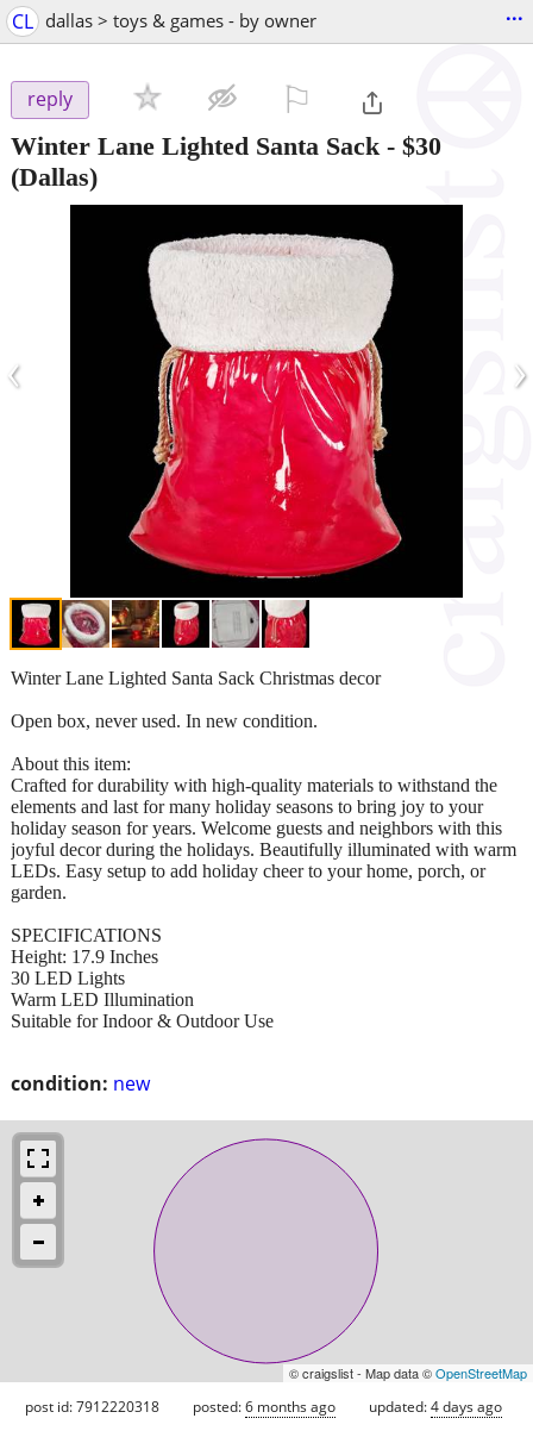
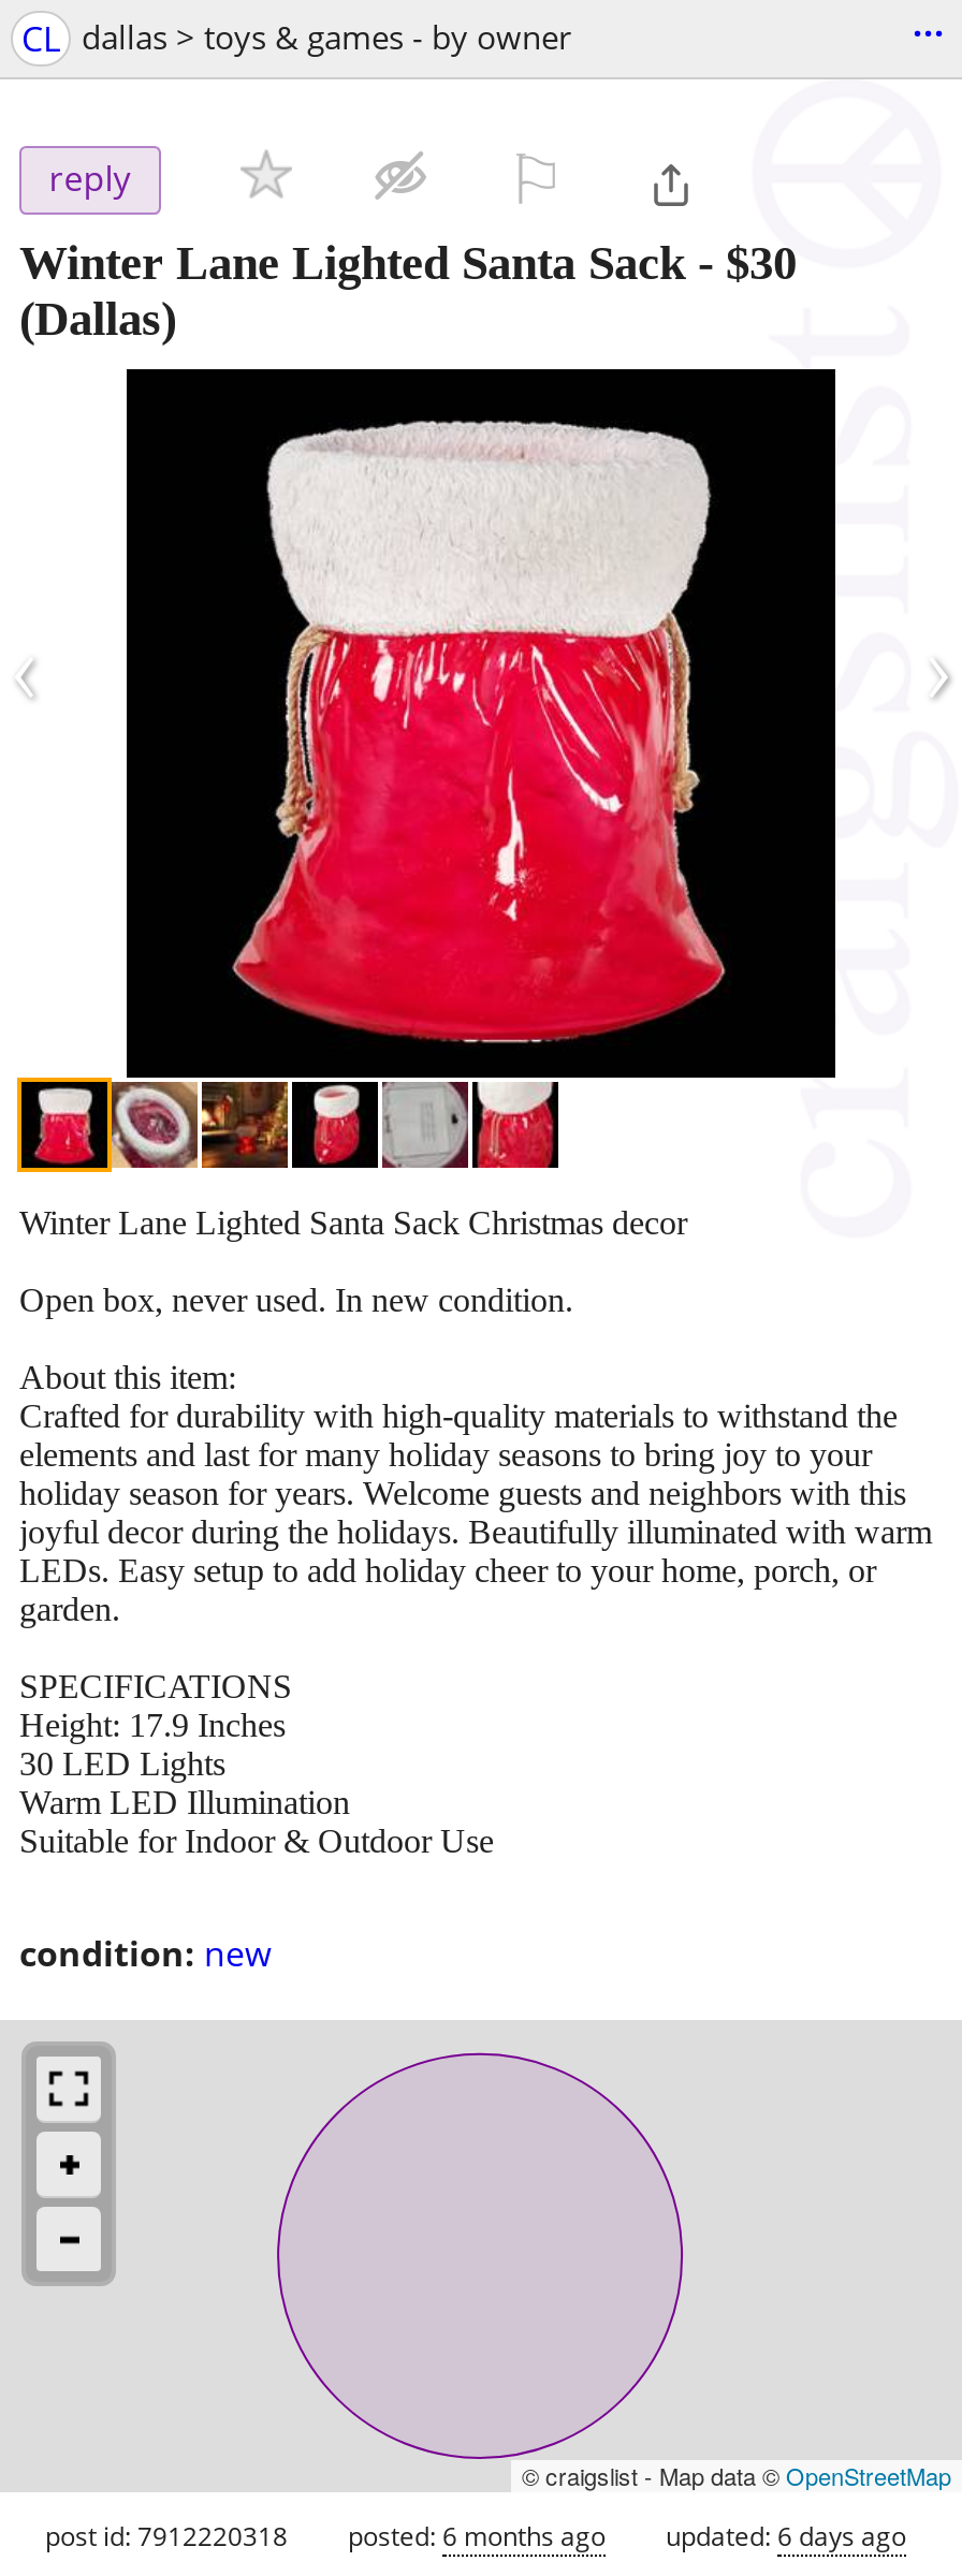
- updated: 4 days ago
+ updated: 6 days ago
